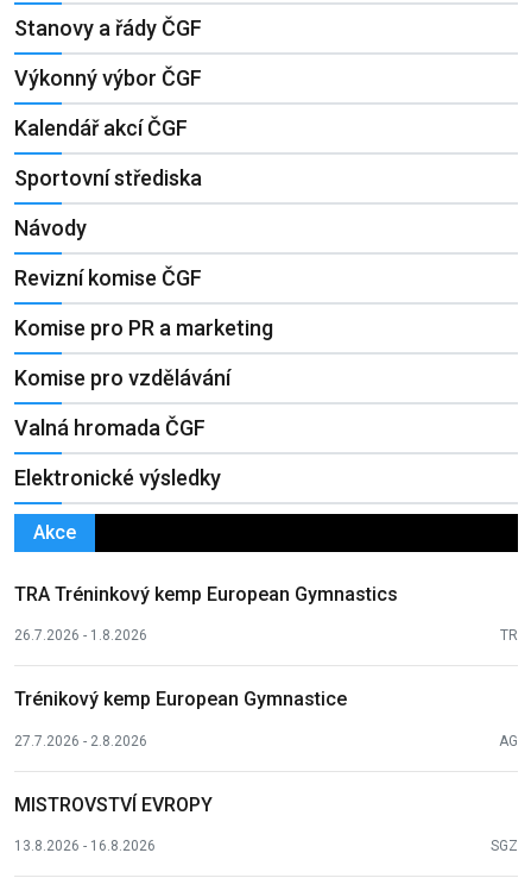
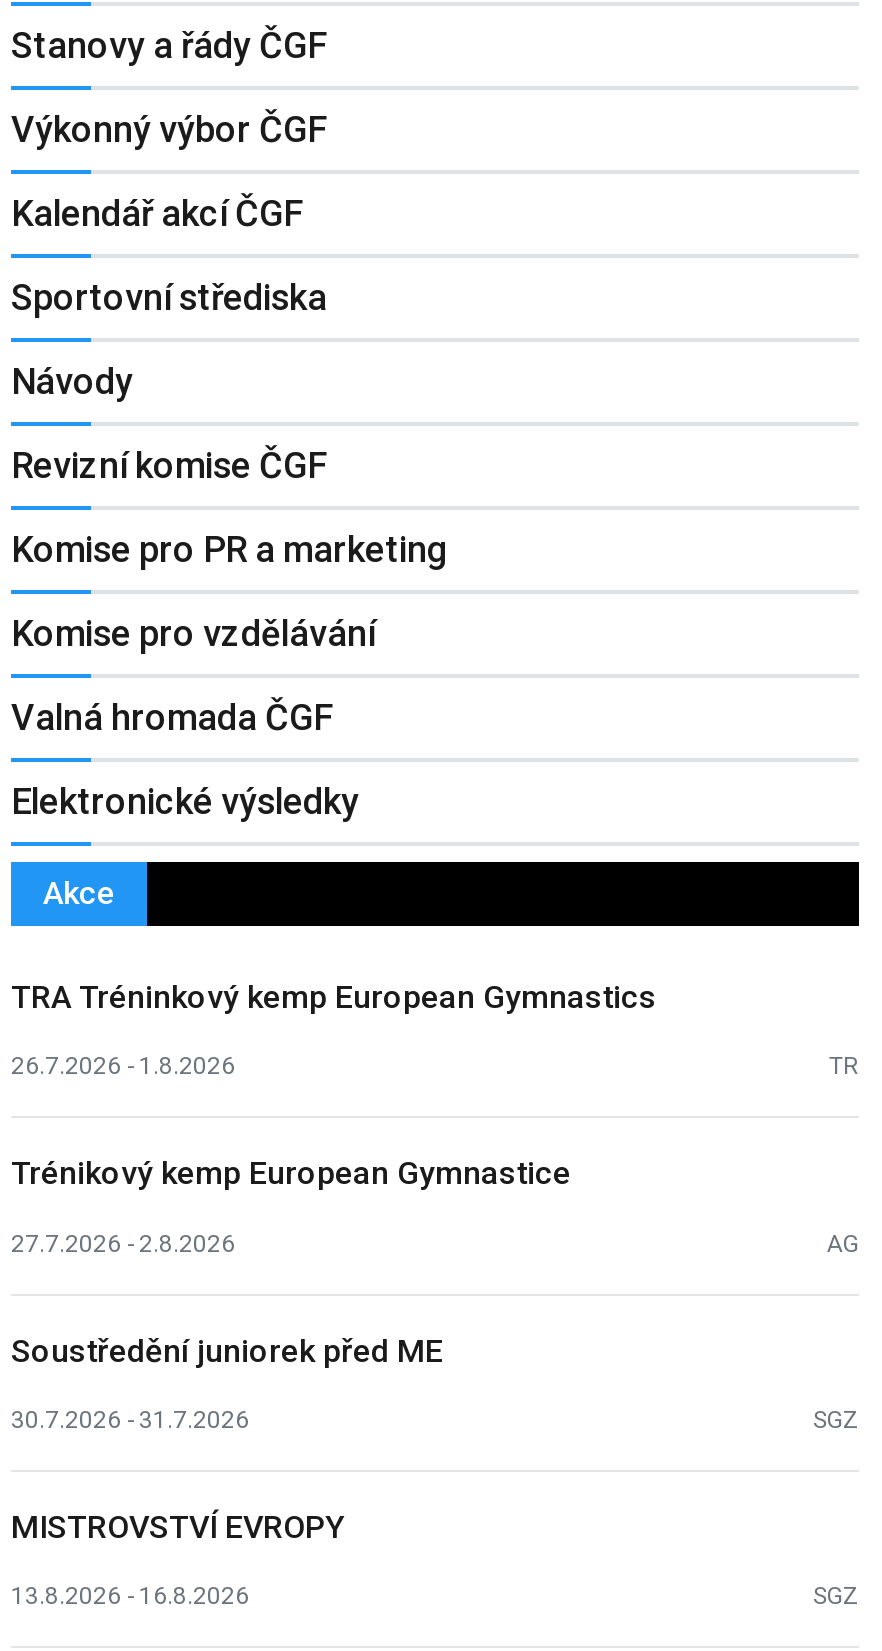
+ Soustředění juniorek před ME
+ 30.7.2026 - 31.7.2026
+ SGZ
